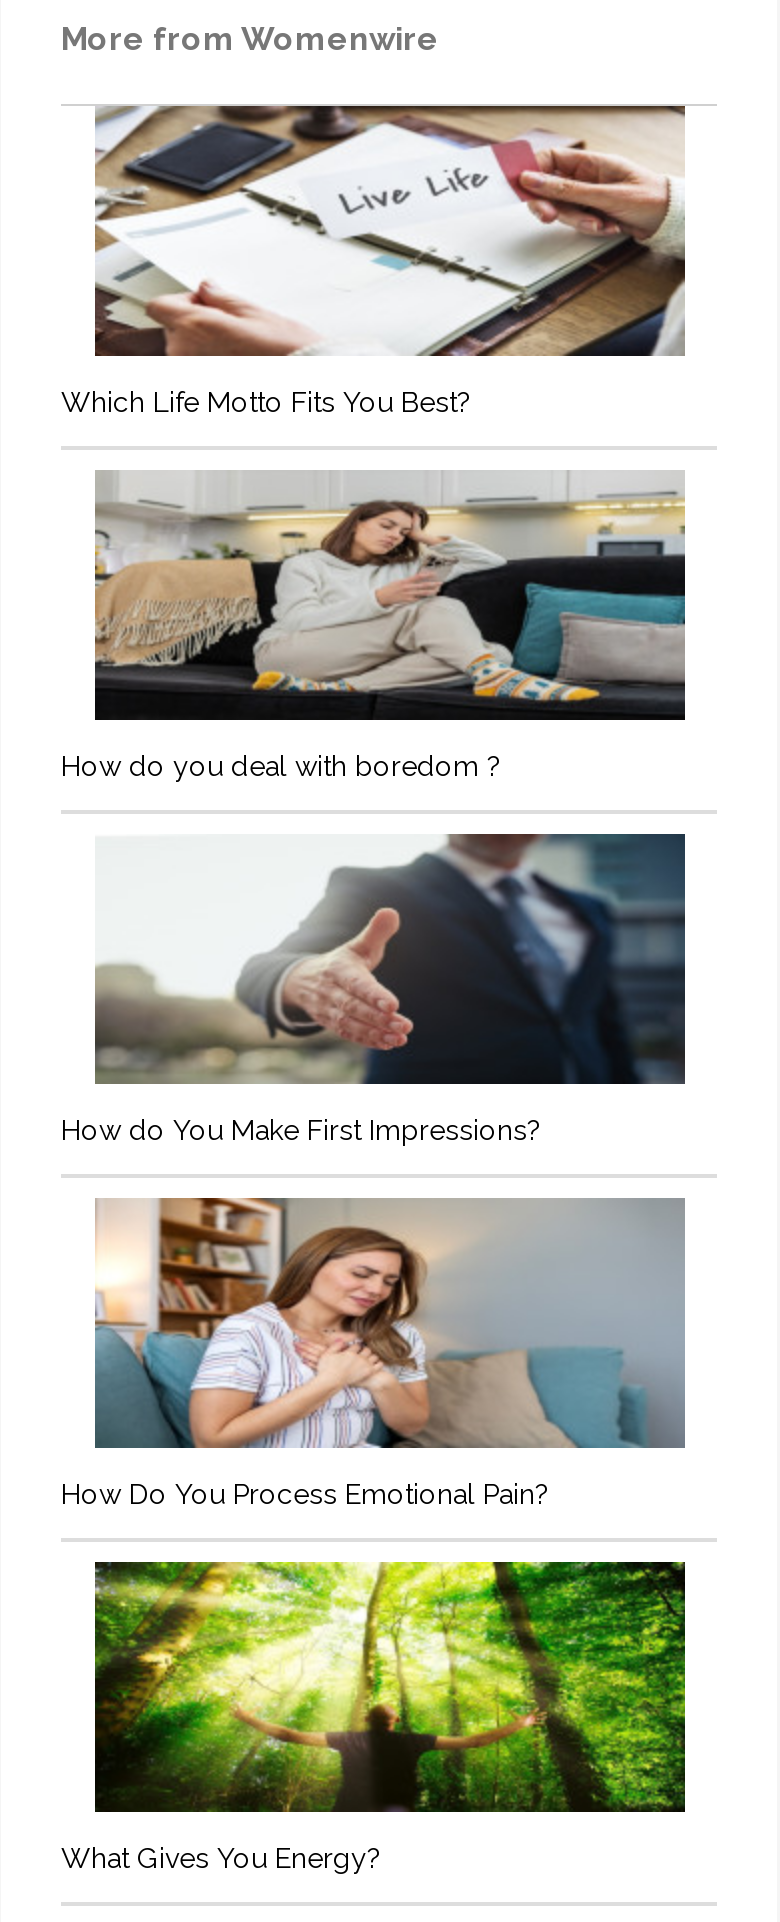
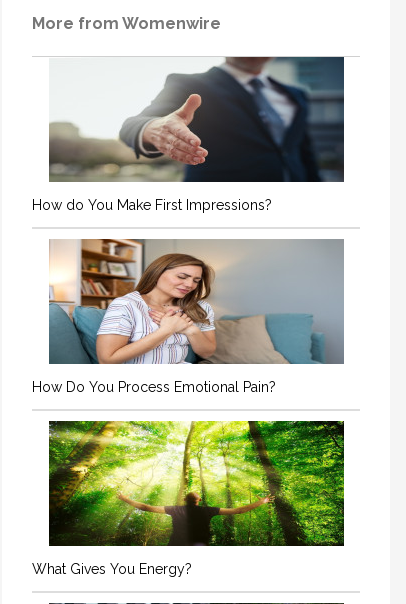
- [image]
- Which Life Motto Fits You Best?

- [image]
- How do you deal with boredom ?
